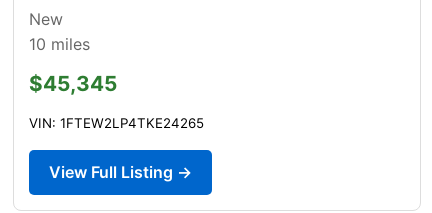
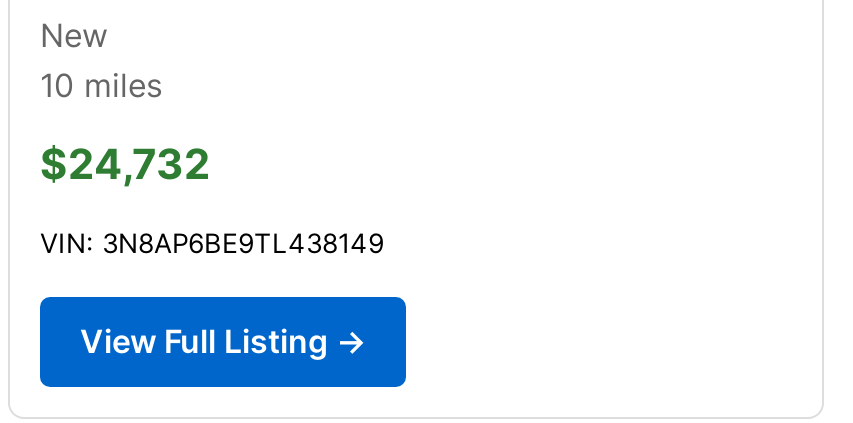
- $45,345
+ $24,732

- VIN: 1FTEW2LP4TKE24265
+ VIN: 3N8AP6BE9TL438149
